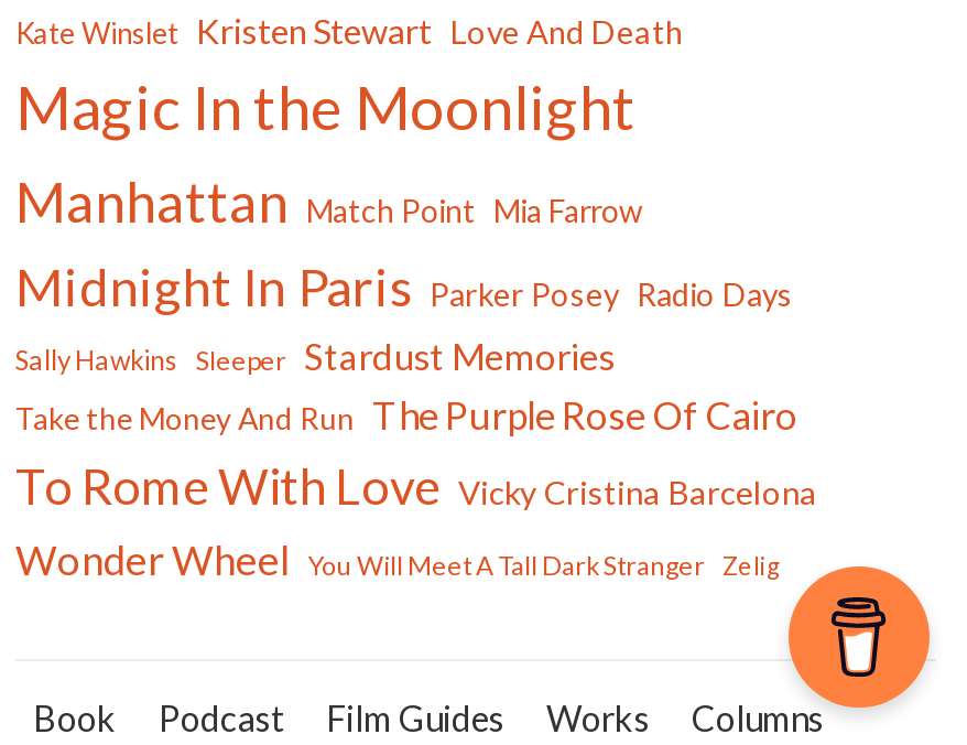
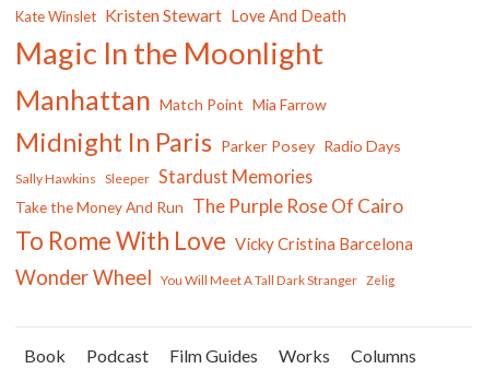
- [image]
